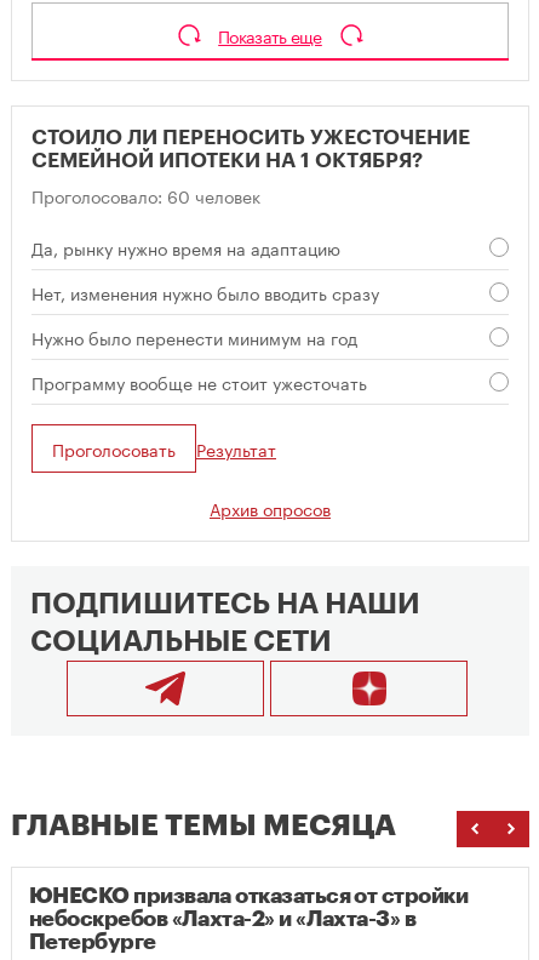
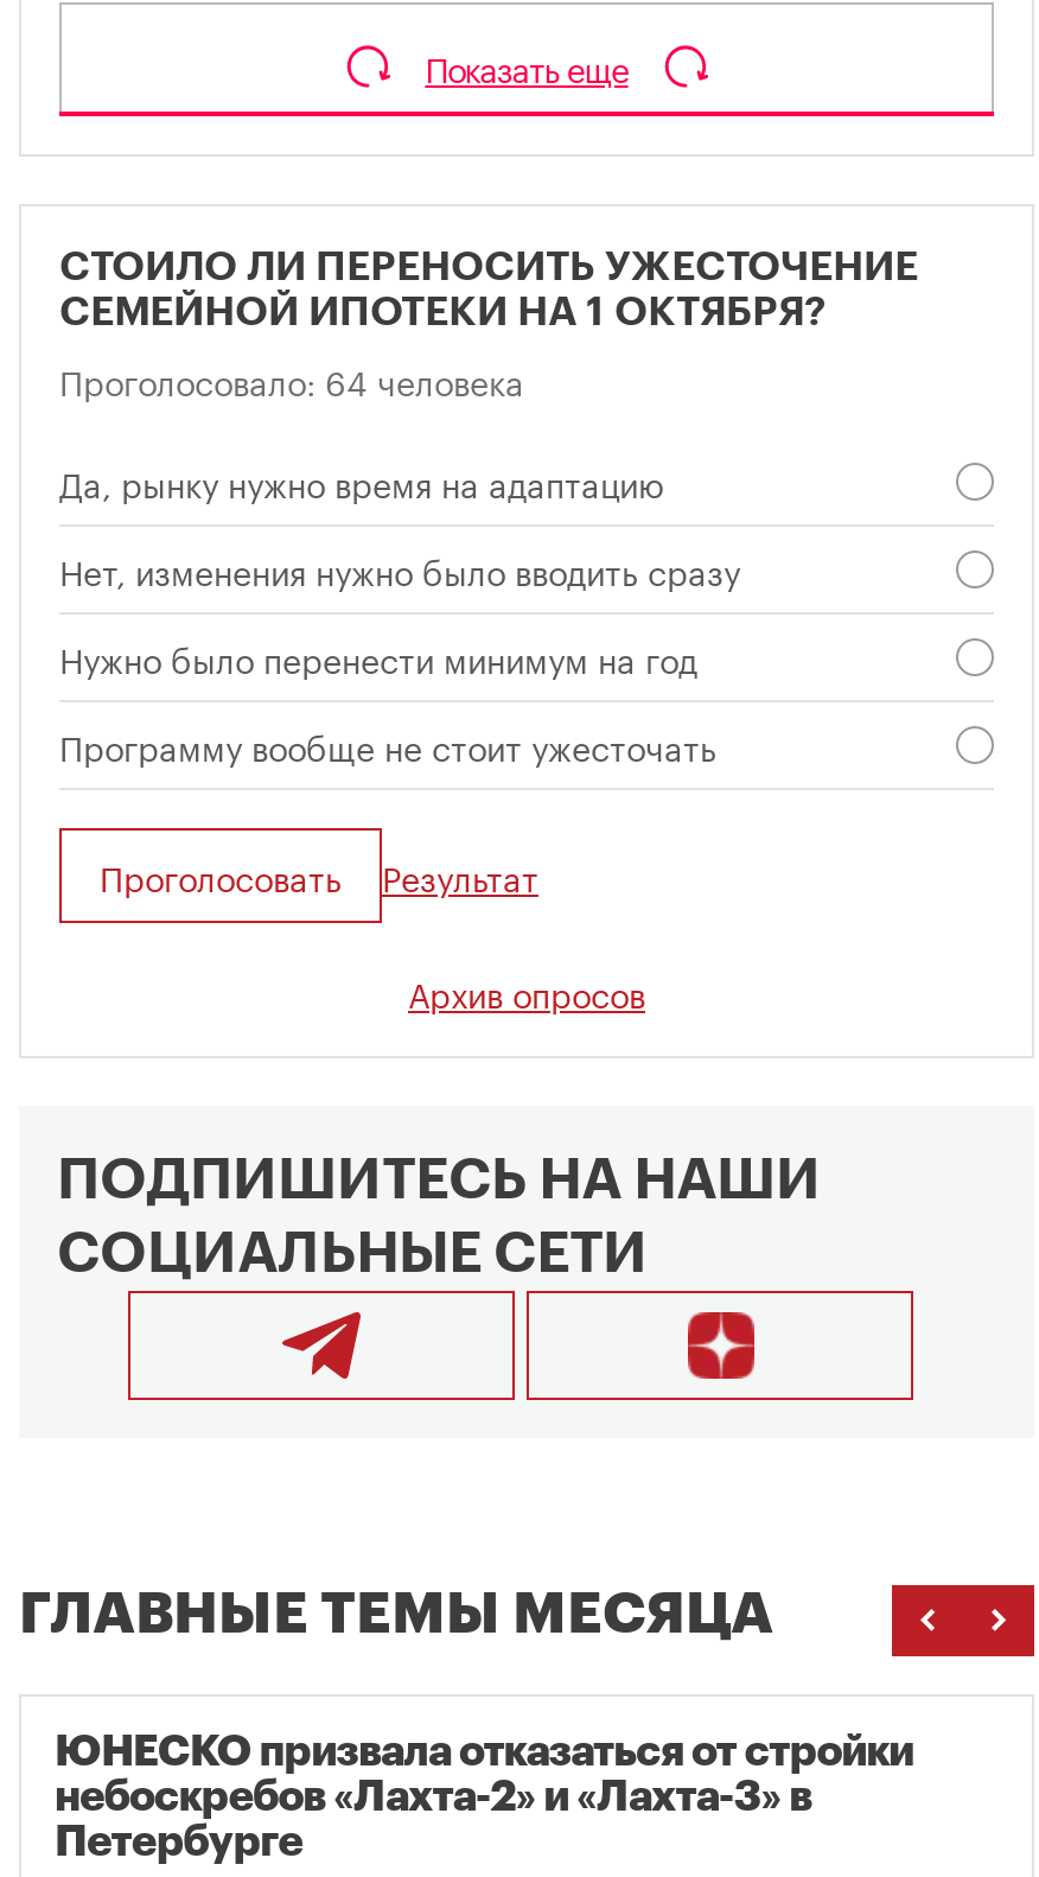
- Проголосовало: 60 человек
+ Проголосовало: 64 человека
